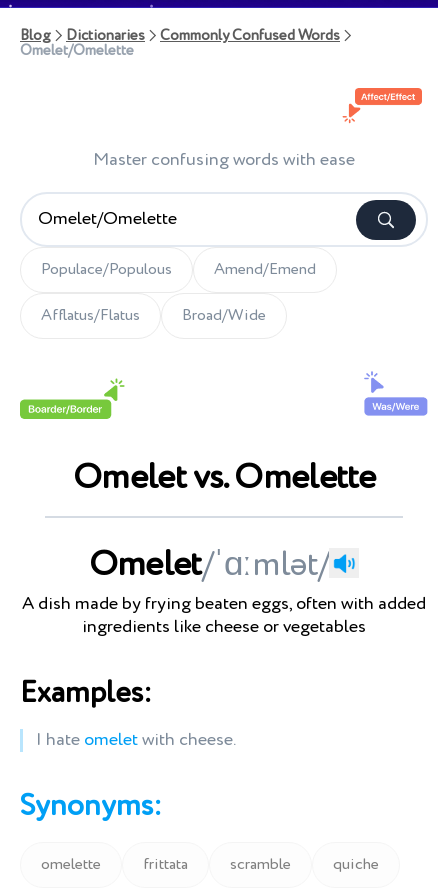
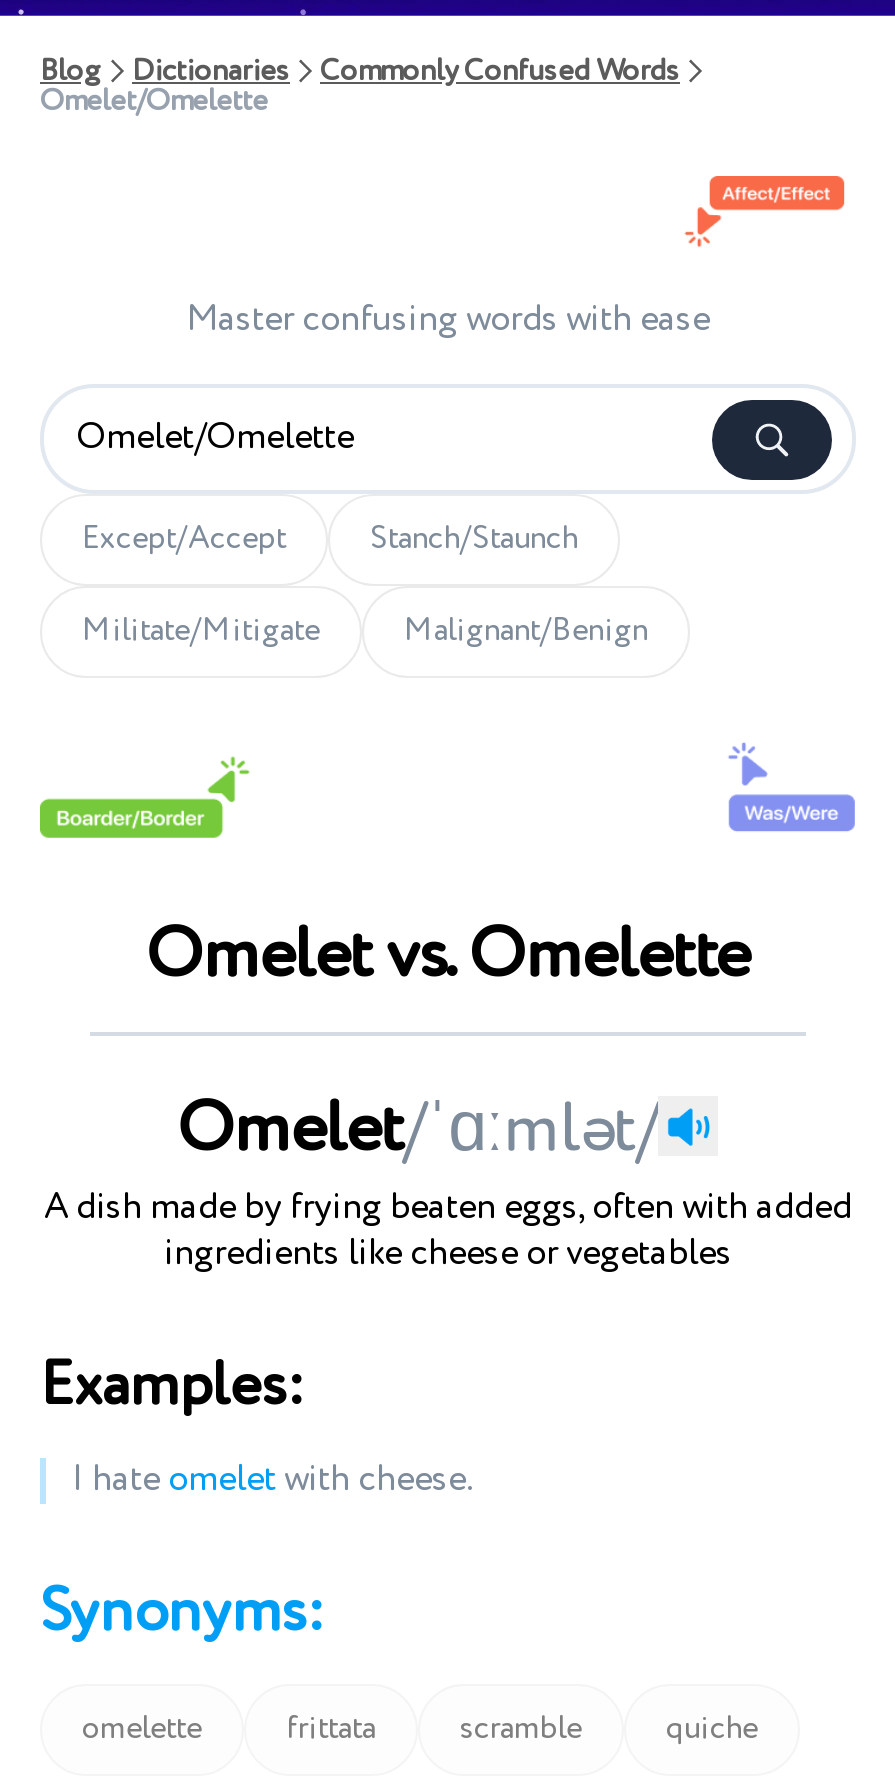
- Populace/Populous
- Amend/Emend
+ Except/Accept
+ Stanch/Staunch

- Afflatus/Flatus
- Broad/Wide
+ Militate/Mitigate
+ Malignant/Benign
